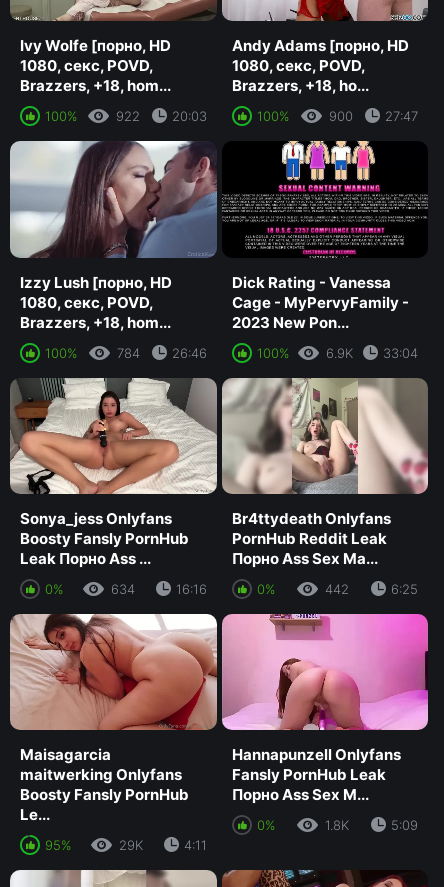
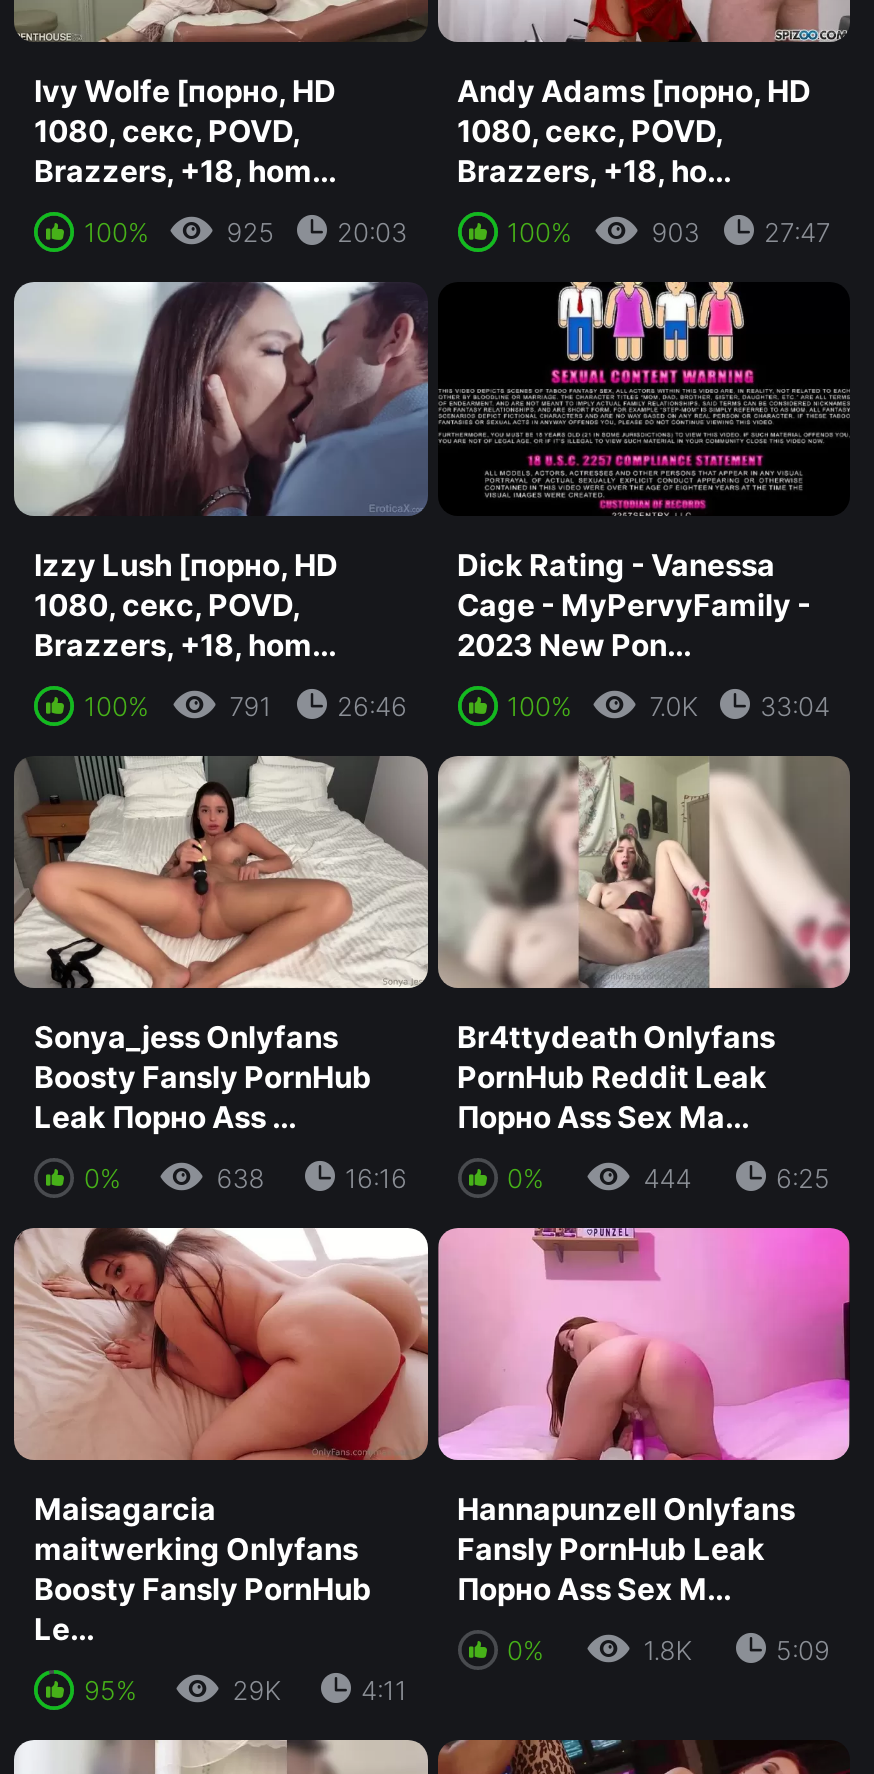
- 922 20:03
+ 925 20:03

- 900
+ 903

- 784
+ 791

- 6.9K 33:04
+ 7.0K 33:04

- 634
+ 638

- 442
+ 444
